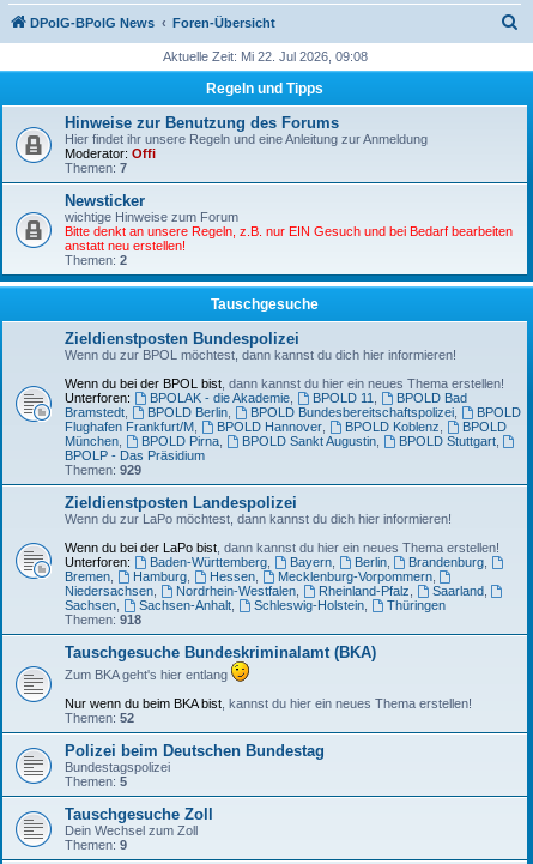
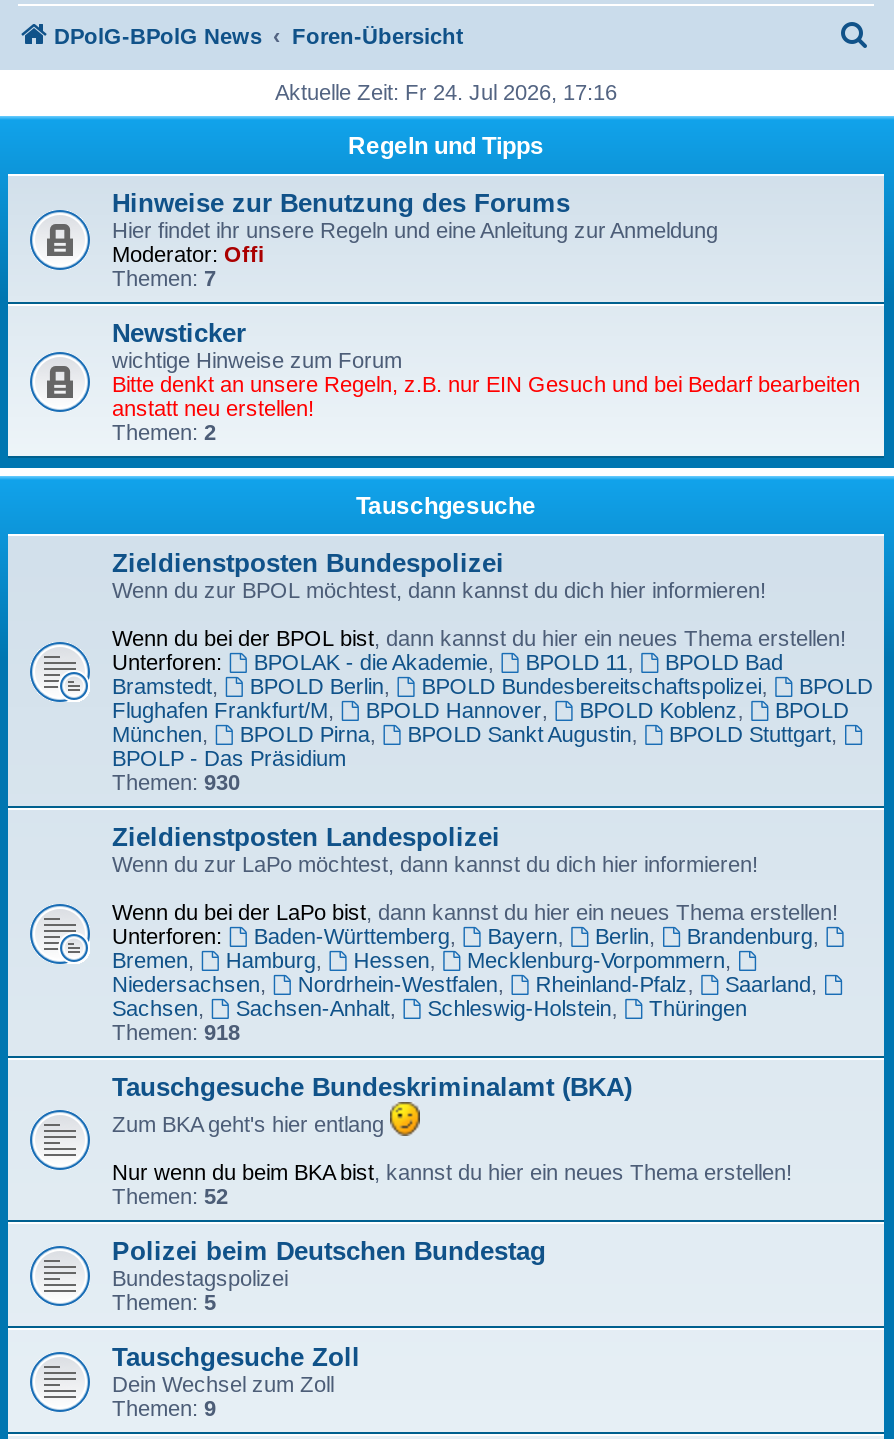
- Aktuelle Zeit: Mi 22. Jul 2026, 09:08
+ Aktuelle Zeit: Fr 24. Jul 2026, 17:16

- Themen: 929
+ Themen: 930
